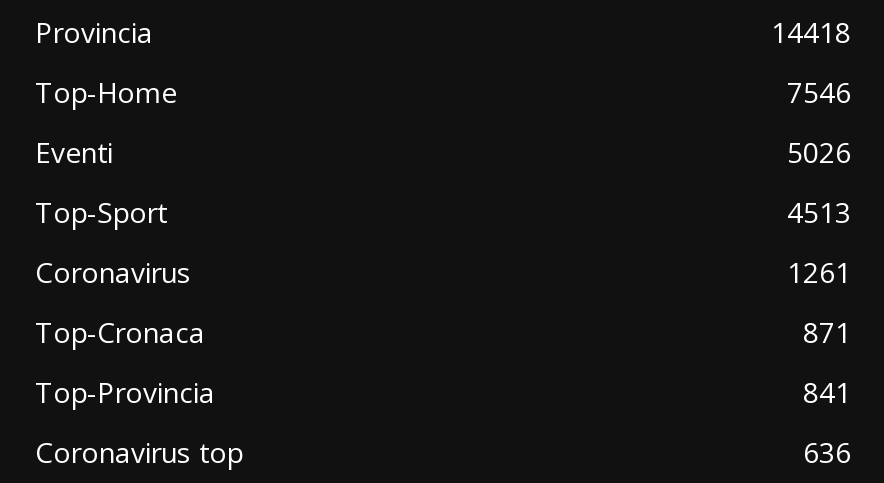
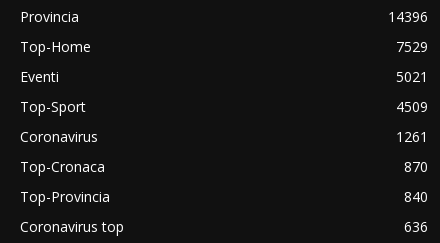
- 14418
+ 14396

- 7546
+ 7529

- 5026
+ 5021

- 4513
+ 4509

- 871
+ 870

- 841
+ 840
